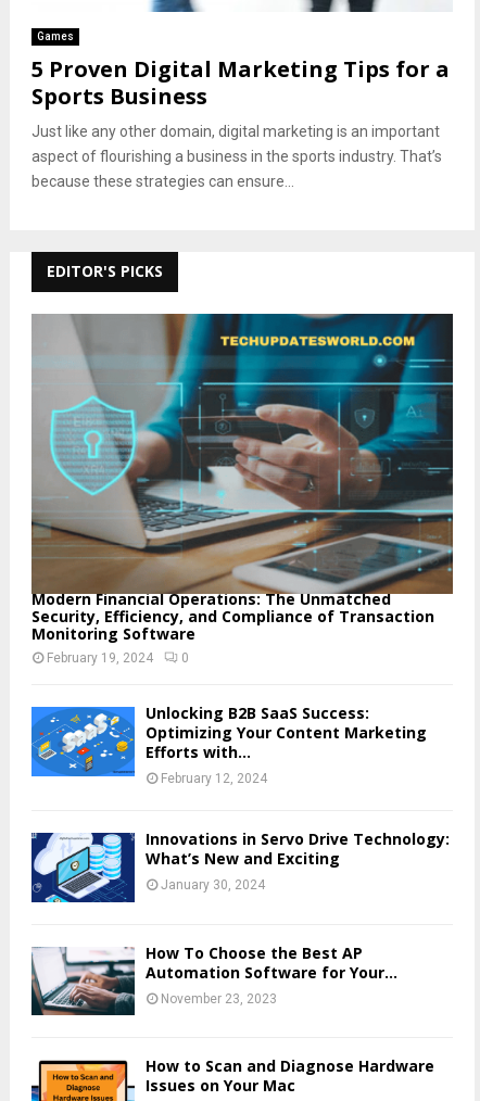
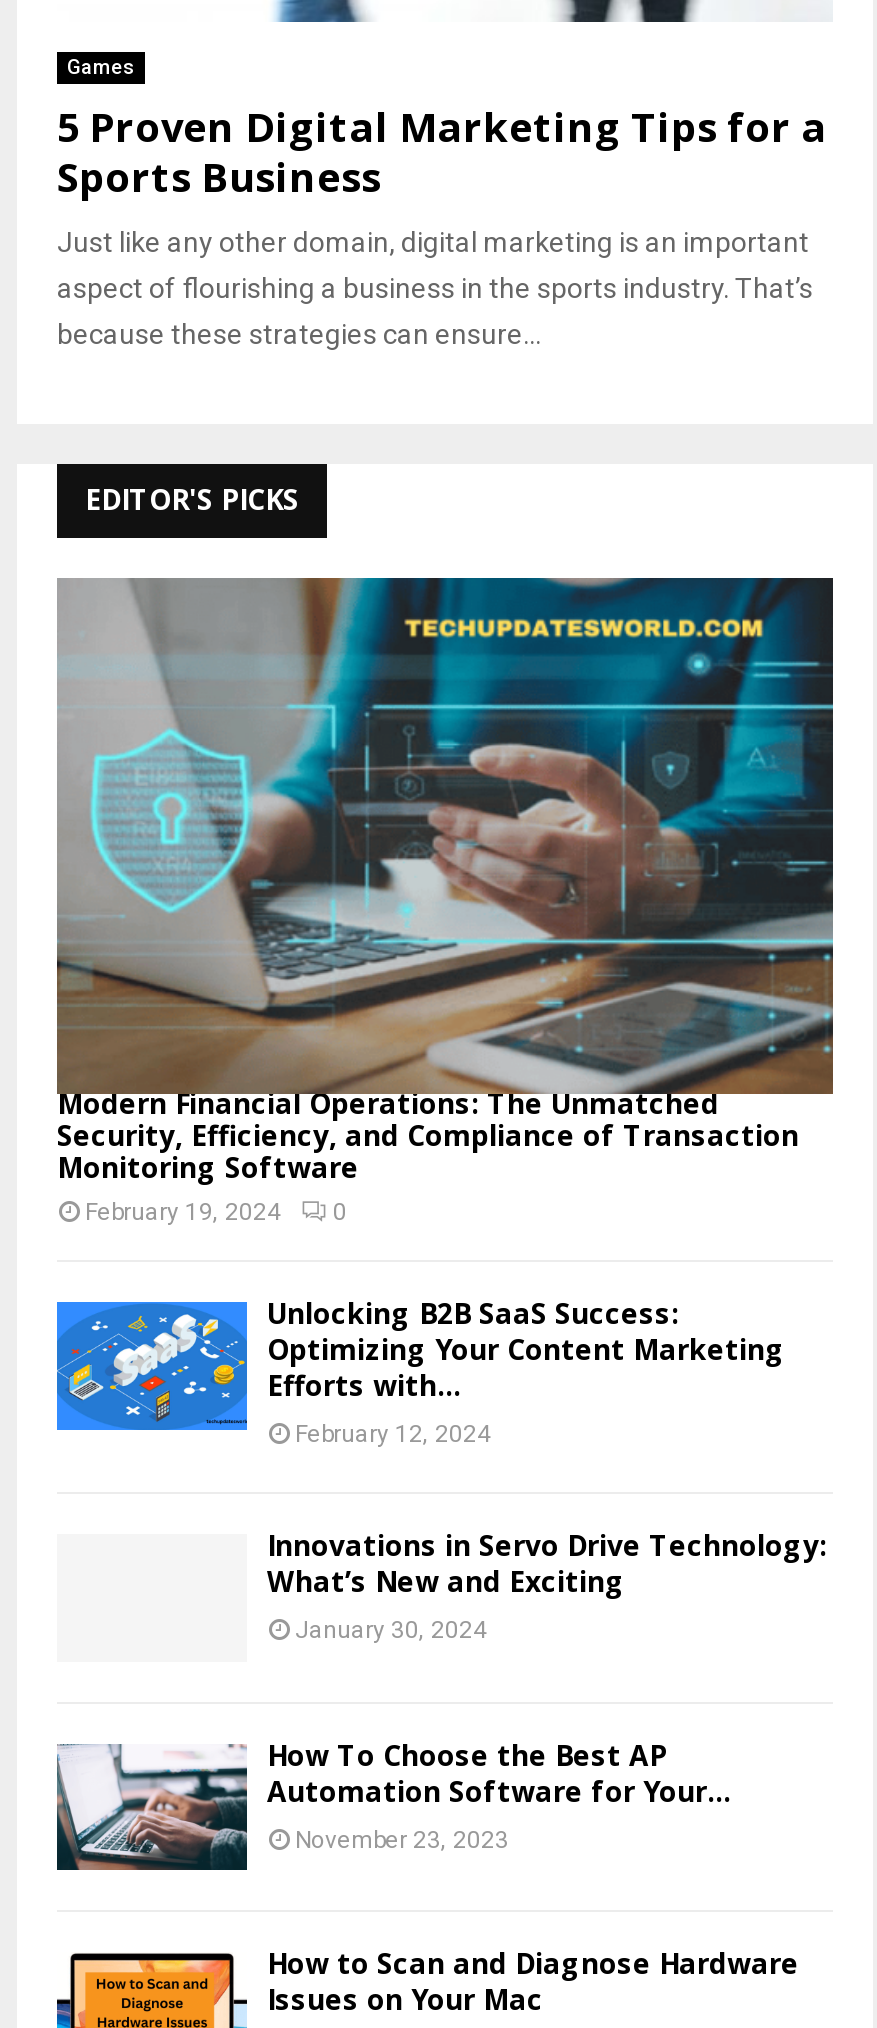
- [image]
